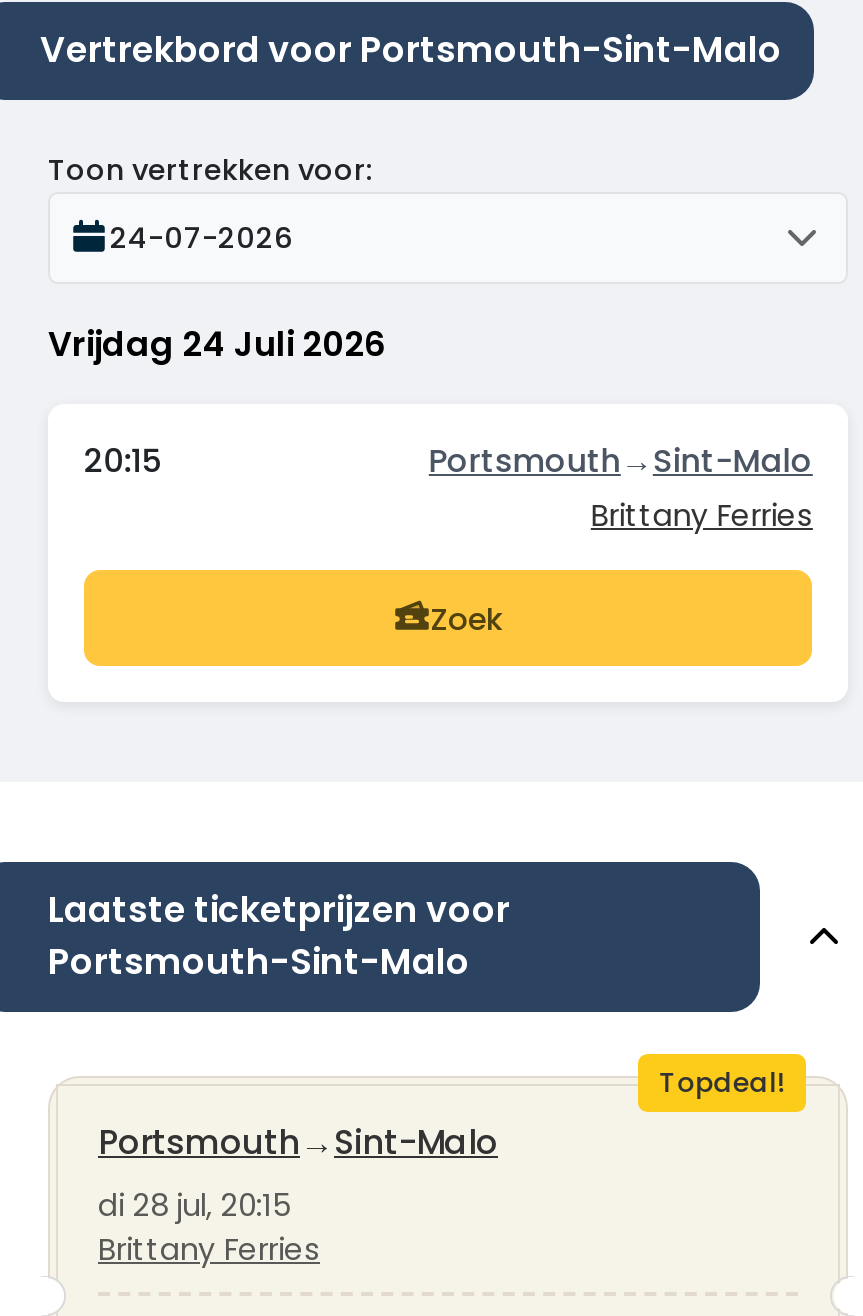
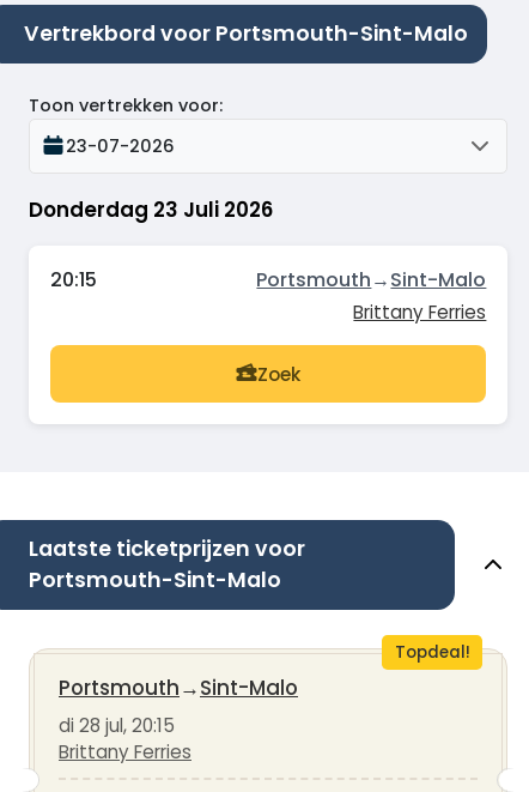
- 24-07-2026
+ 23-07-2026

- Vrijdag 24 Juli 2026
+ Donderdag 23 Juli 2026
